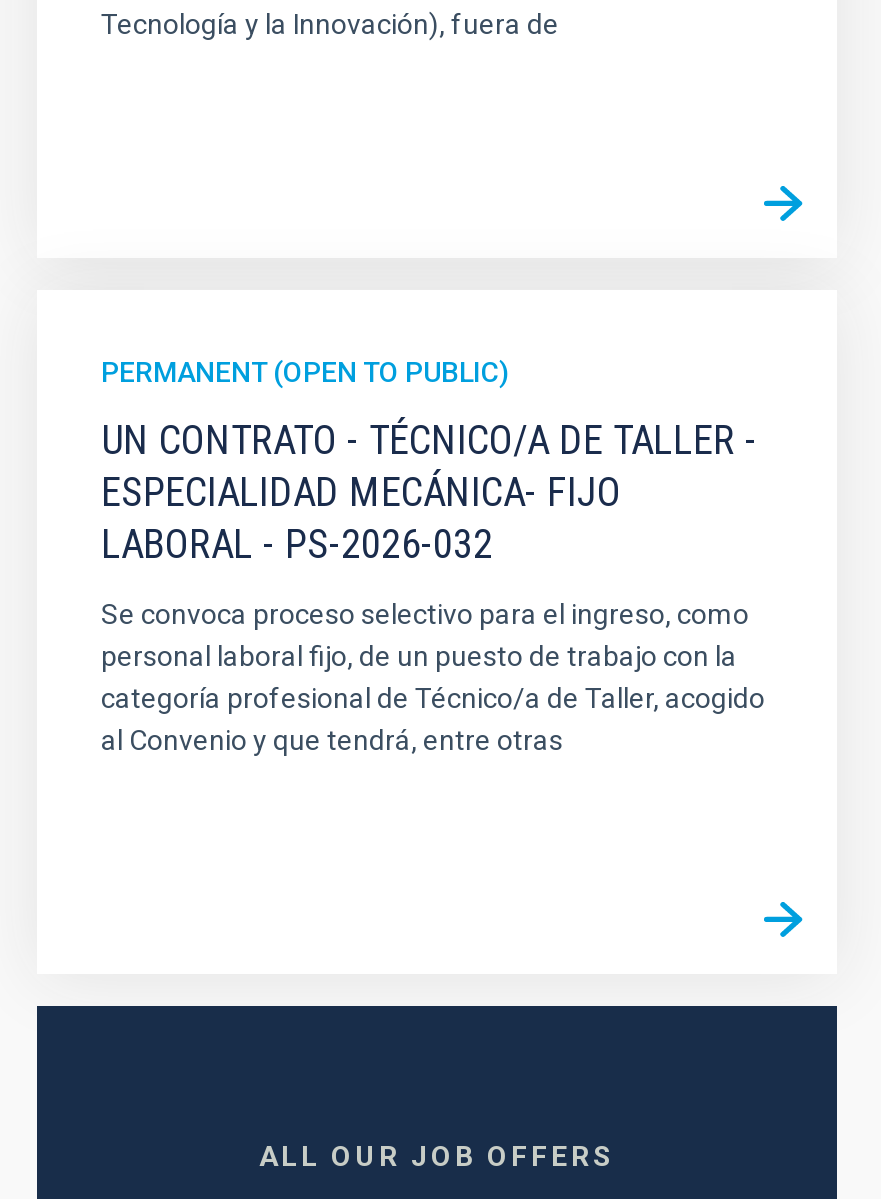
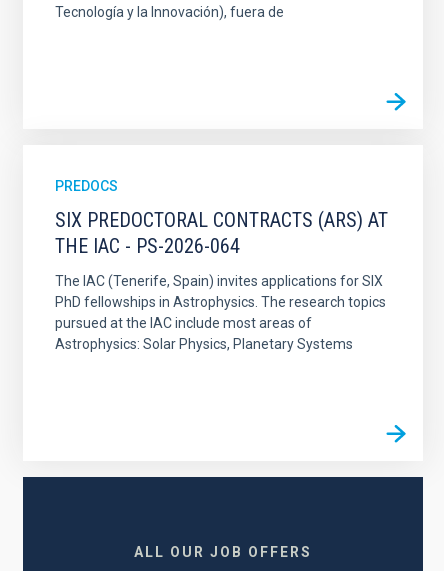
- PERMANENT (OPEN TO PUBLIC)
+ PREDOCS

- UN CONTRATO - TÉCNICO/A DE TALLER -
- ESPECIALIDAD MECÁNICA- FIJO
- LABORAL - PS-2026-032
+ SIX PREDOCTORAL CONTRACTS (ARS) AT
+ THE IAC - PS-2026-064

- Se convoca proceso selectivo para el ingreso, como
- personal laboral fijo, de un puesto de trabajo con la
- categoría profesional de Técnico/a de Taller, acogido
- al Convenio y que tendrá, entre otras
+ The IAC (Tenerife, Spain) invites applications for SIX
+ PhD fellowships in Astrophysics. The research topics
+ pursued at the IAC include most areas of
+ Astrophysics: Solar Physics, Planetary Systems
